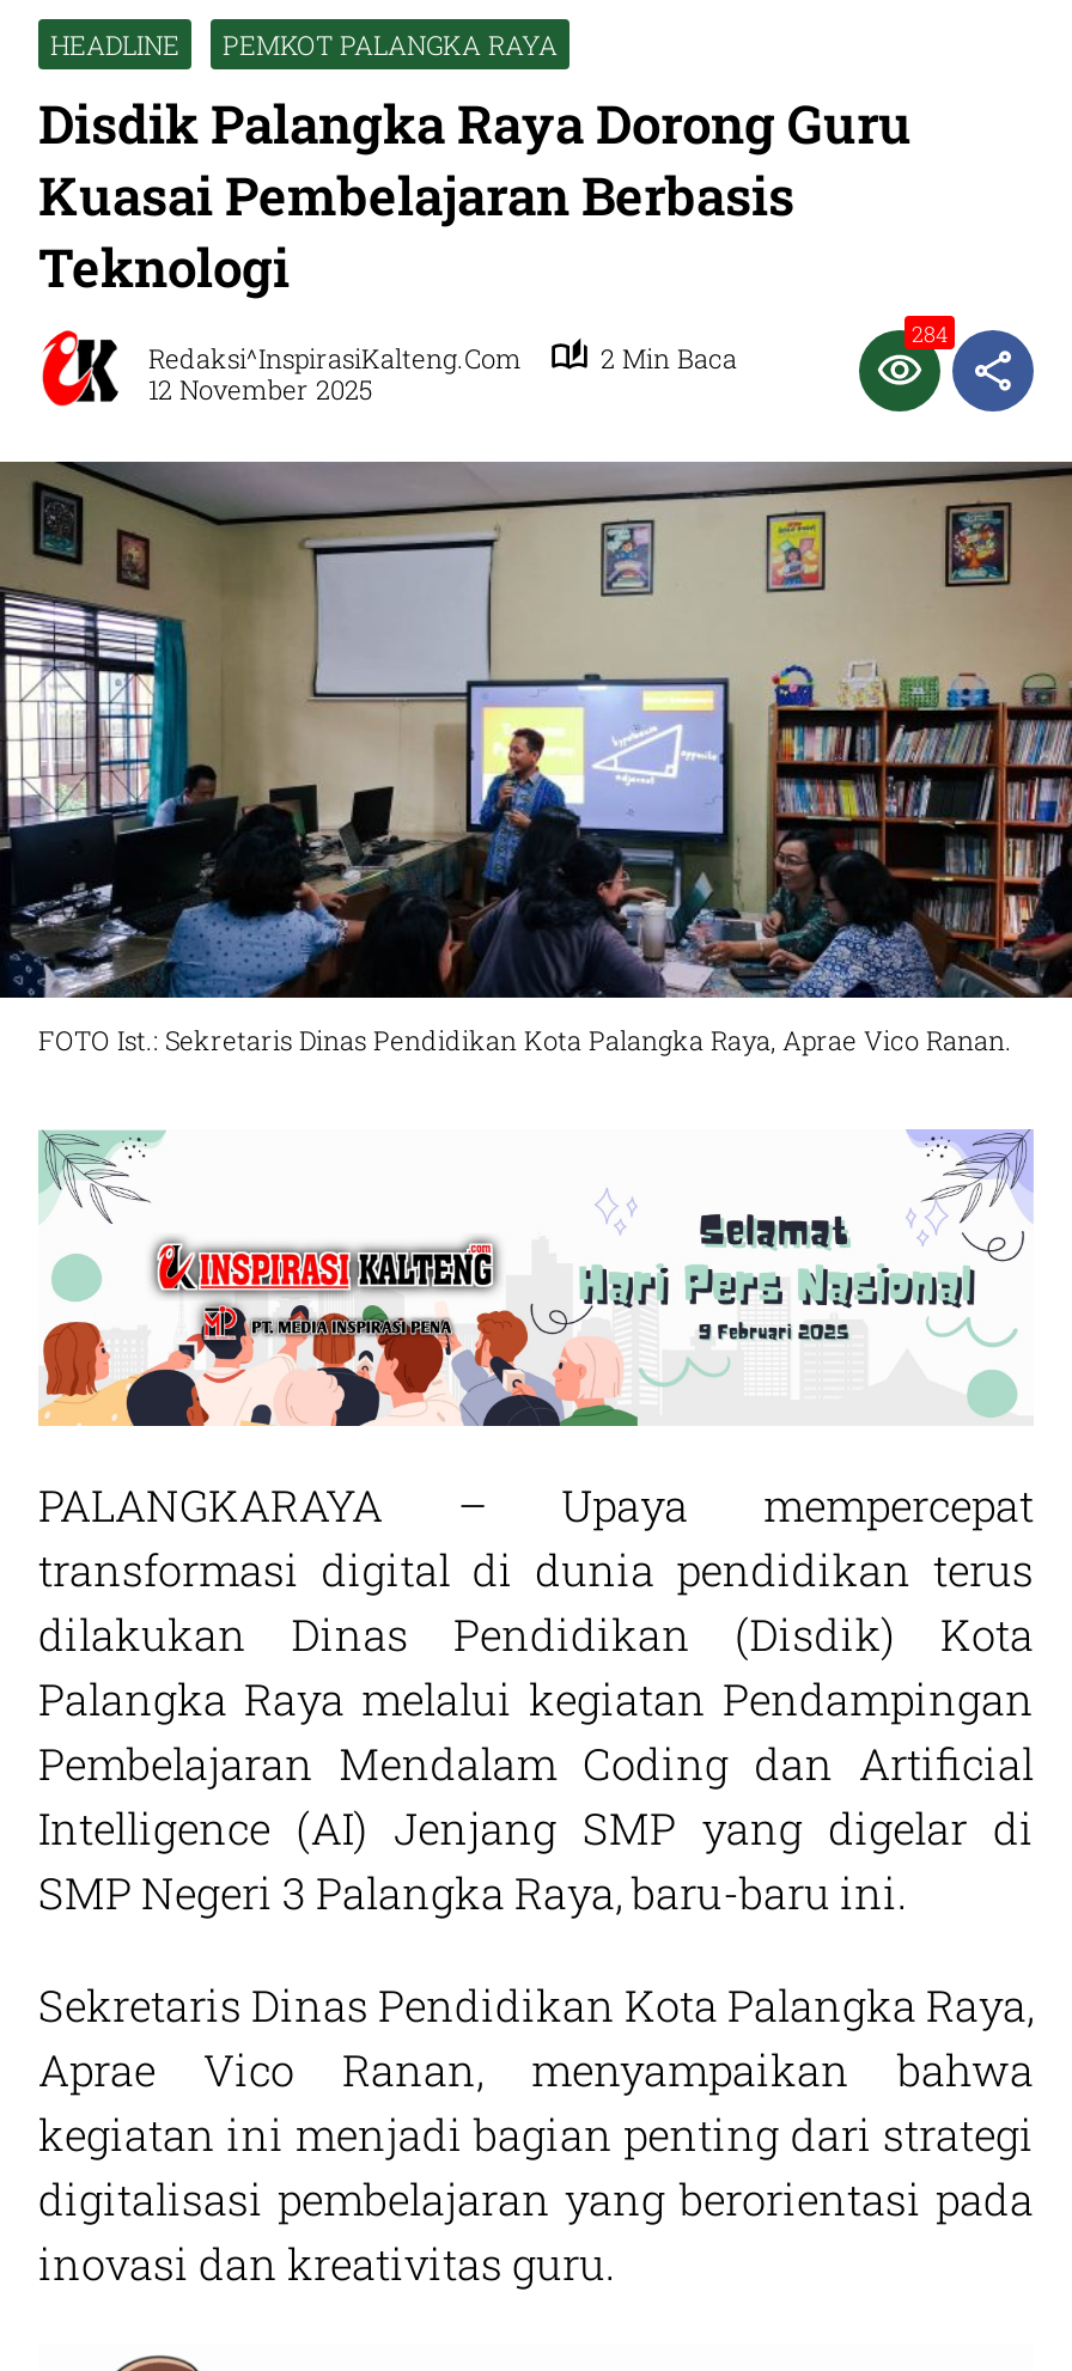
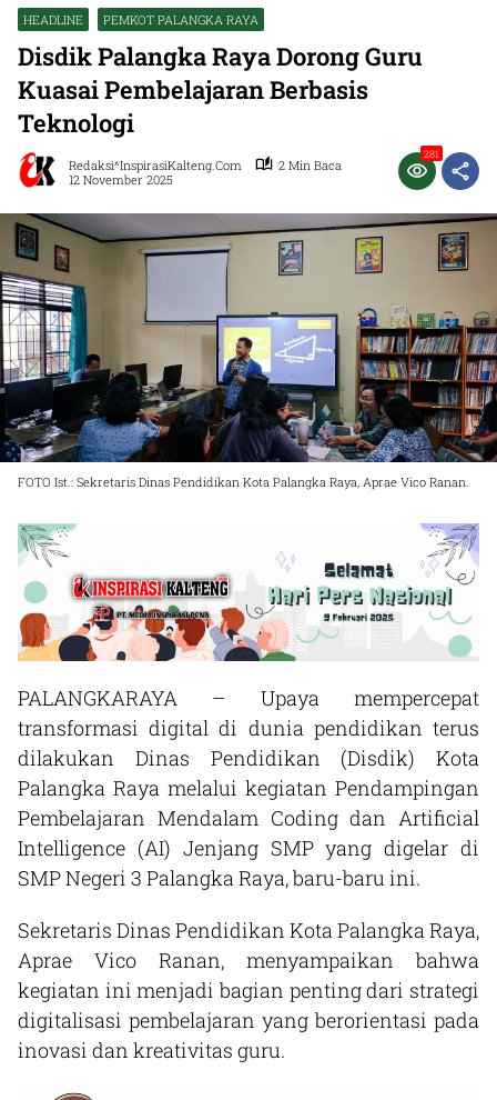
- 284
+ 281
